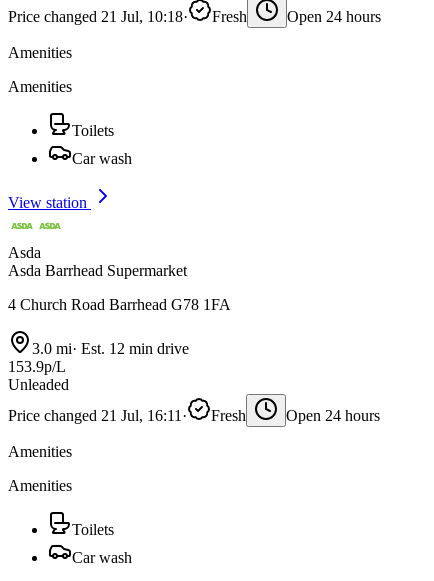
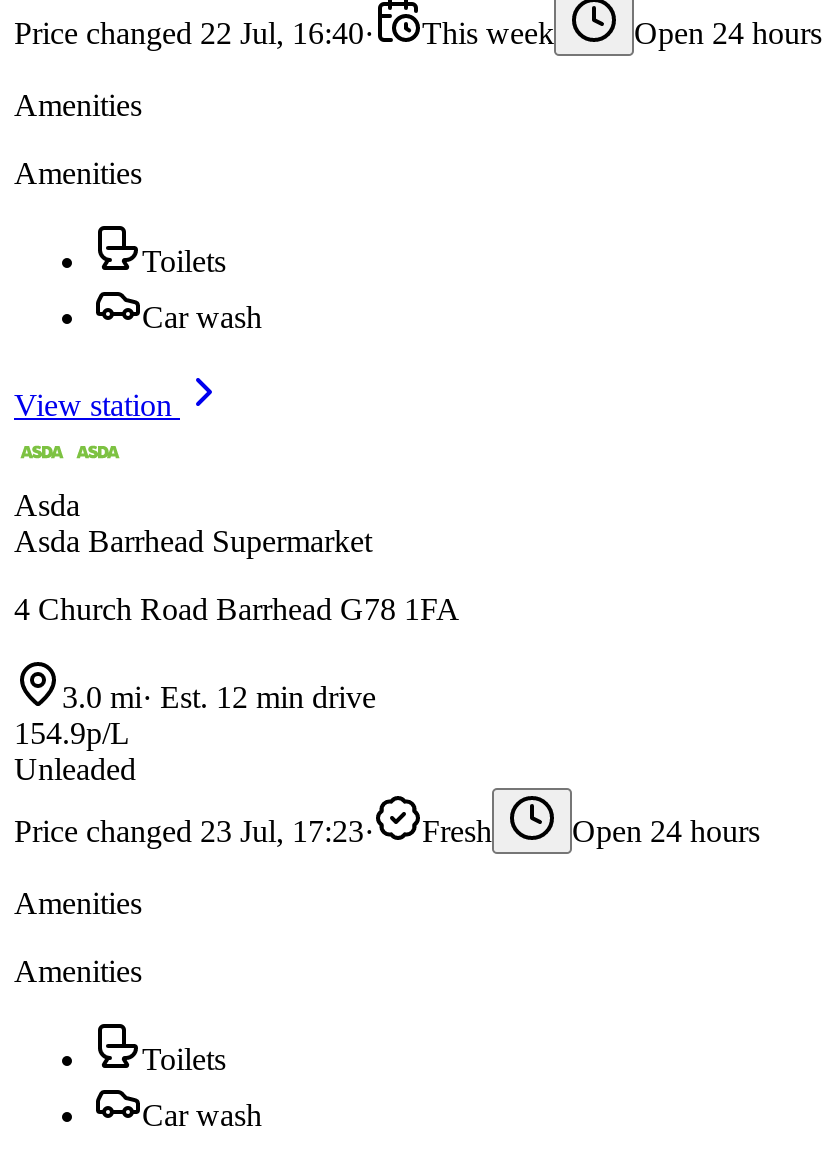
- Price changed 21 Jul, 10:18·
- Fresh
+ Price changed 22 Jul, 16:40·
+ This week

- 153.9p/L
+ 154.9p/L

- Price changed 21 Jul, 16:11·
+ Price changed 23 Jul, 17:23·
